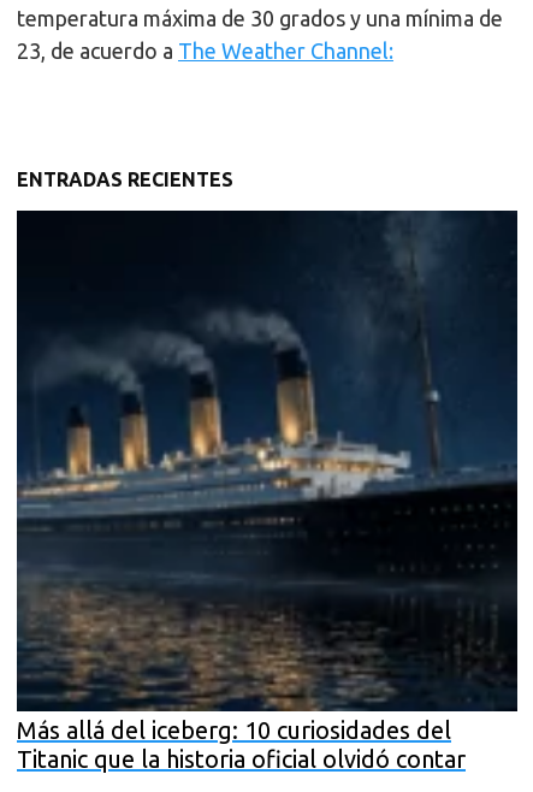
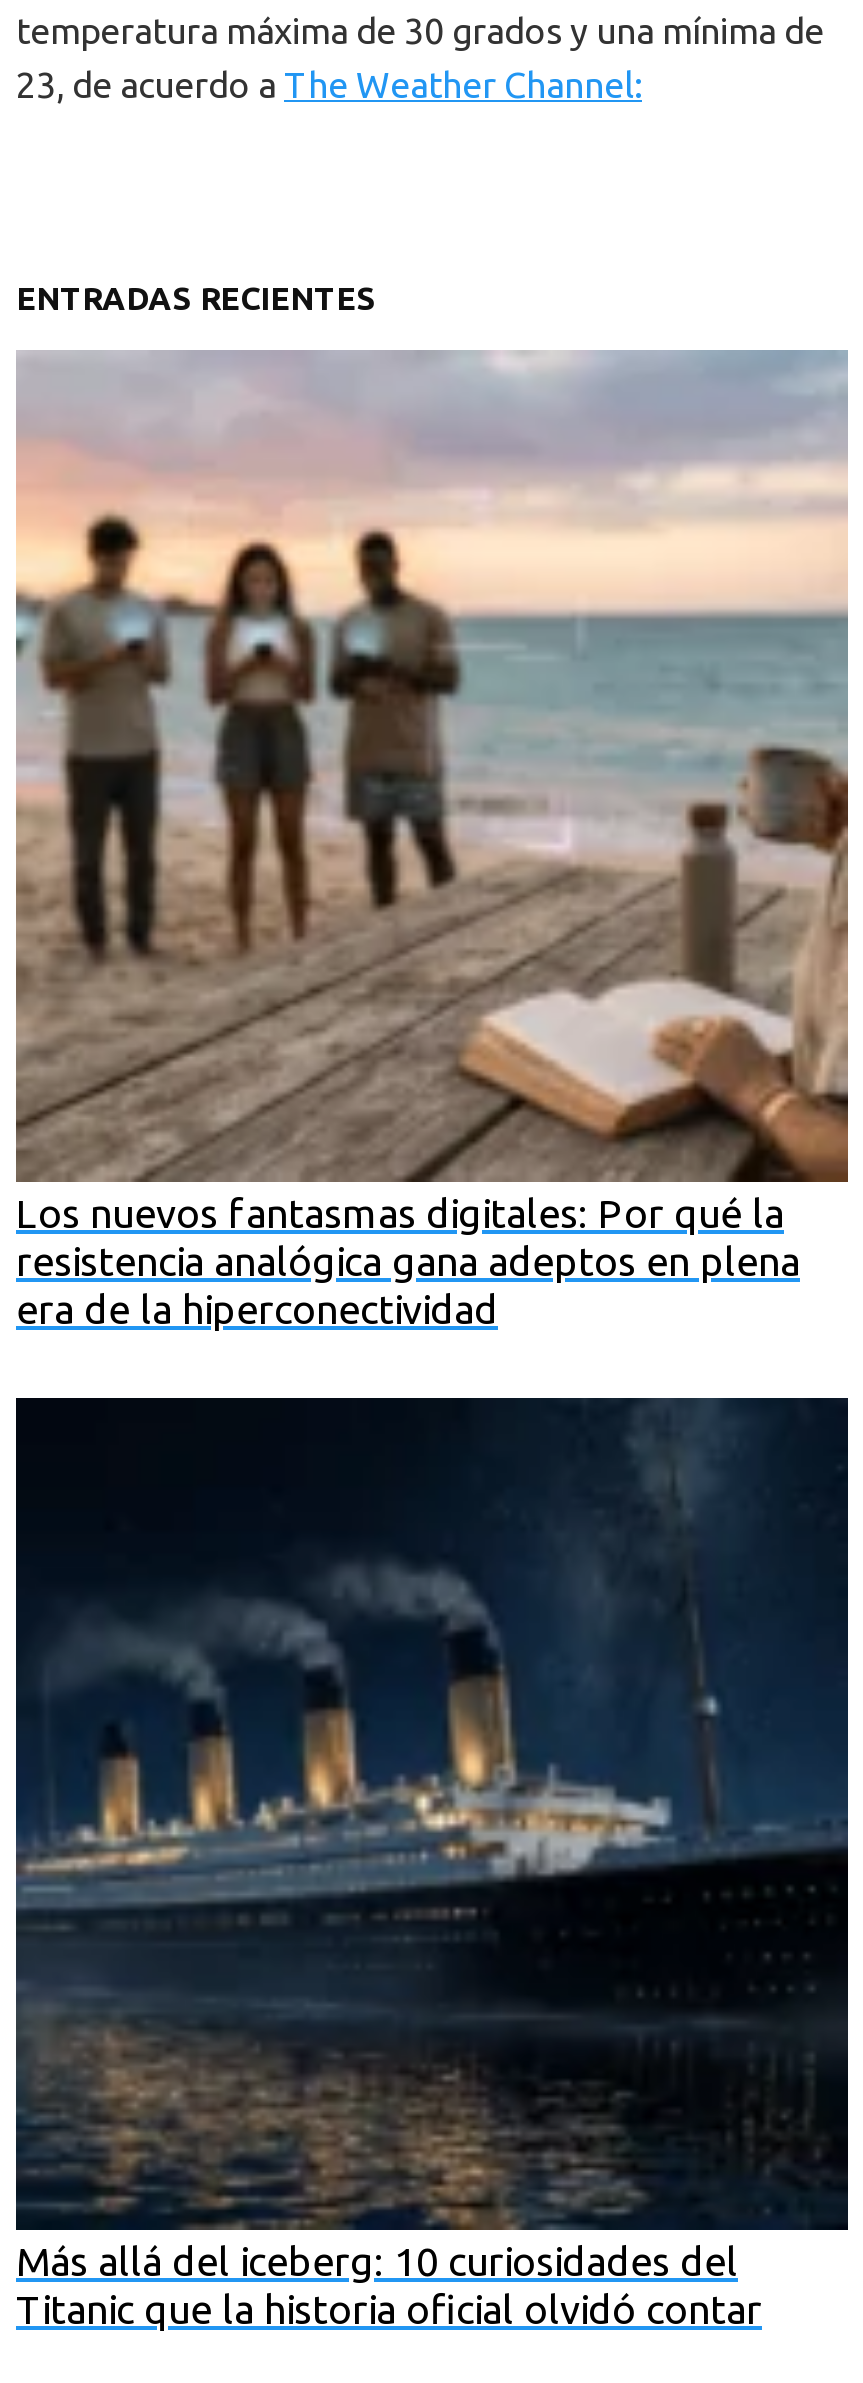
+ [image]
+ Los nuevos fantasmas digitales: Por qué la
+ resistencia analógica gana adeptos en plena
+ era de la hiperconectividad
